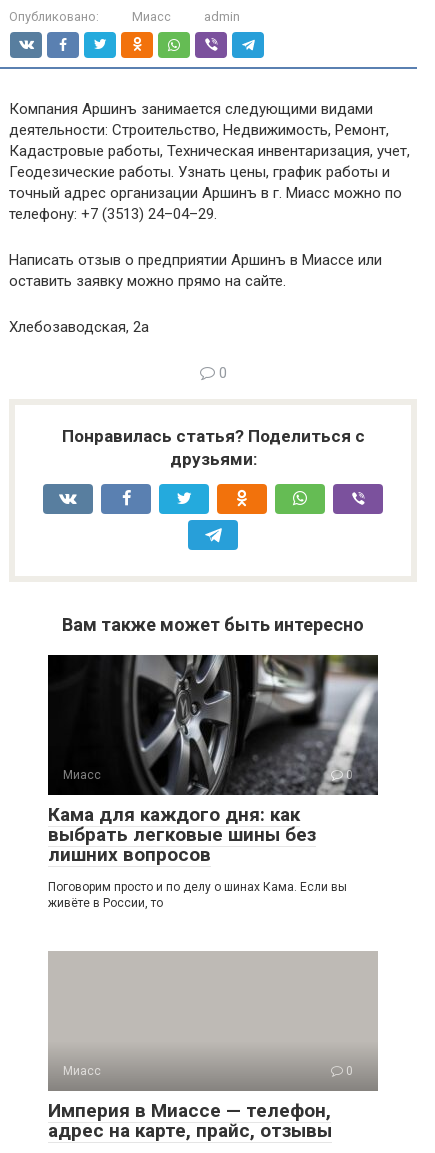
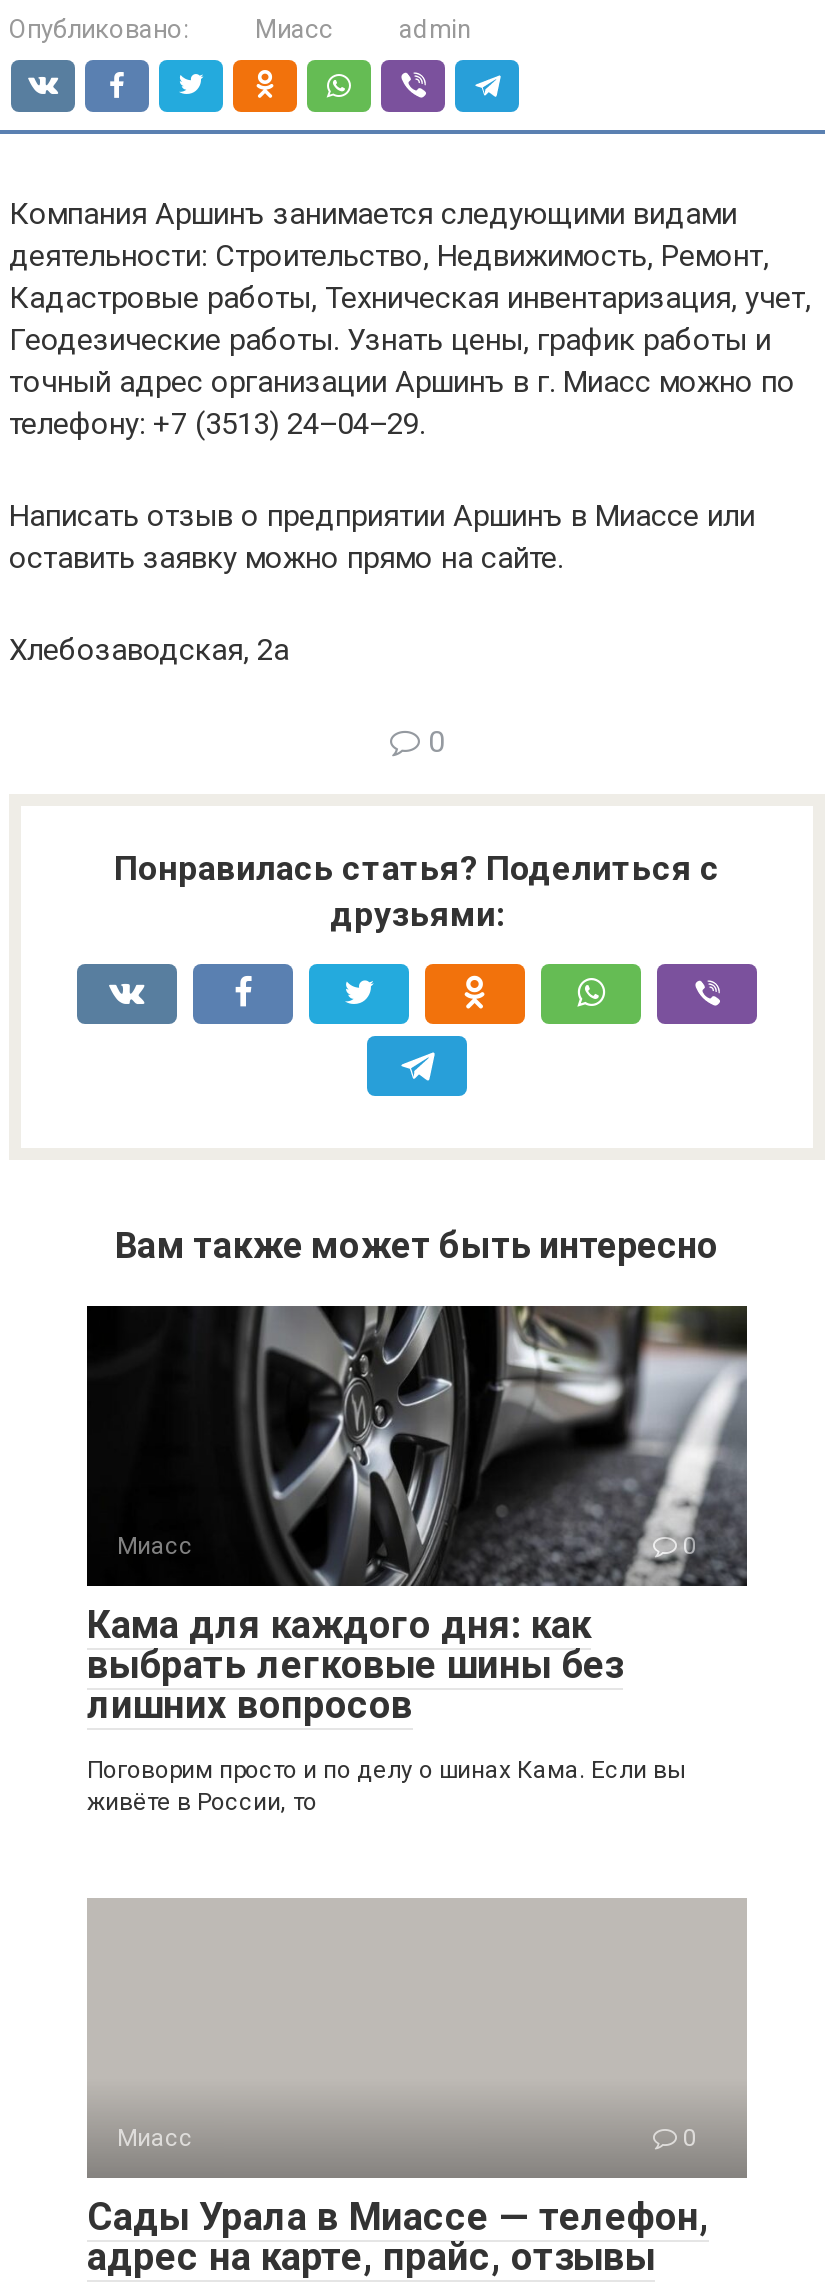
- Империя в Миассе — телефон,
+ Сады Урала в Миассе — телефон,
